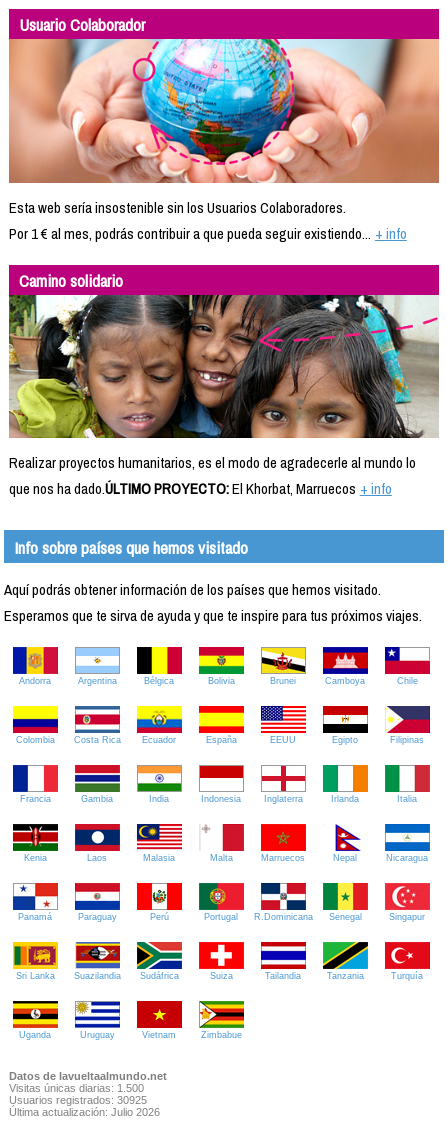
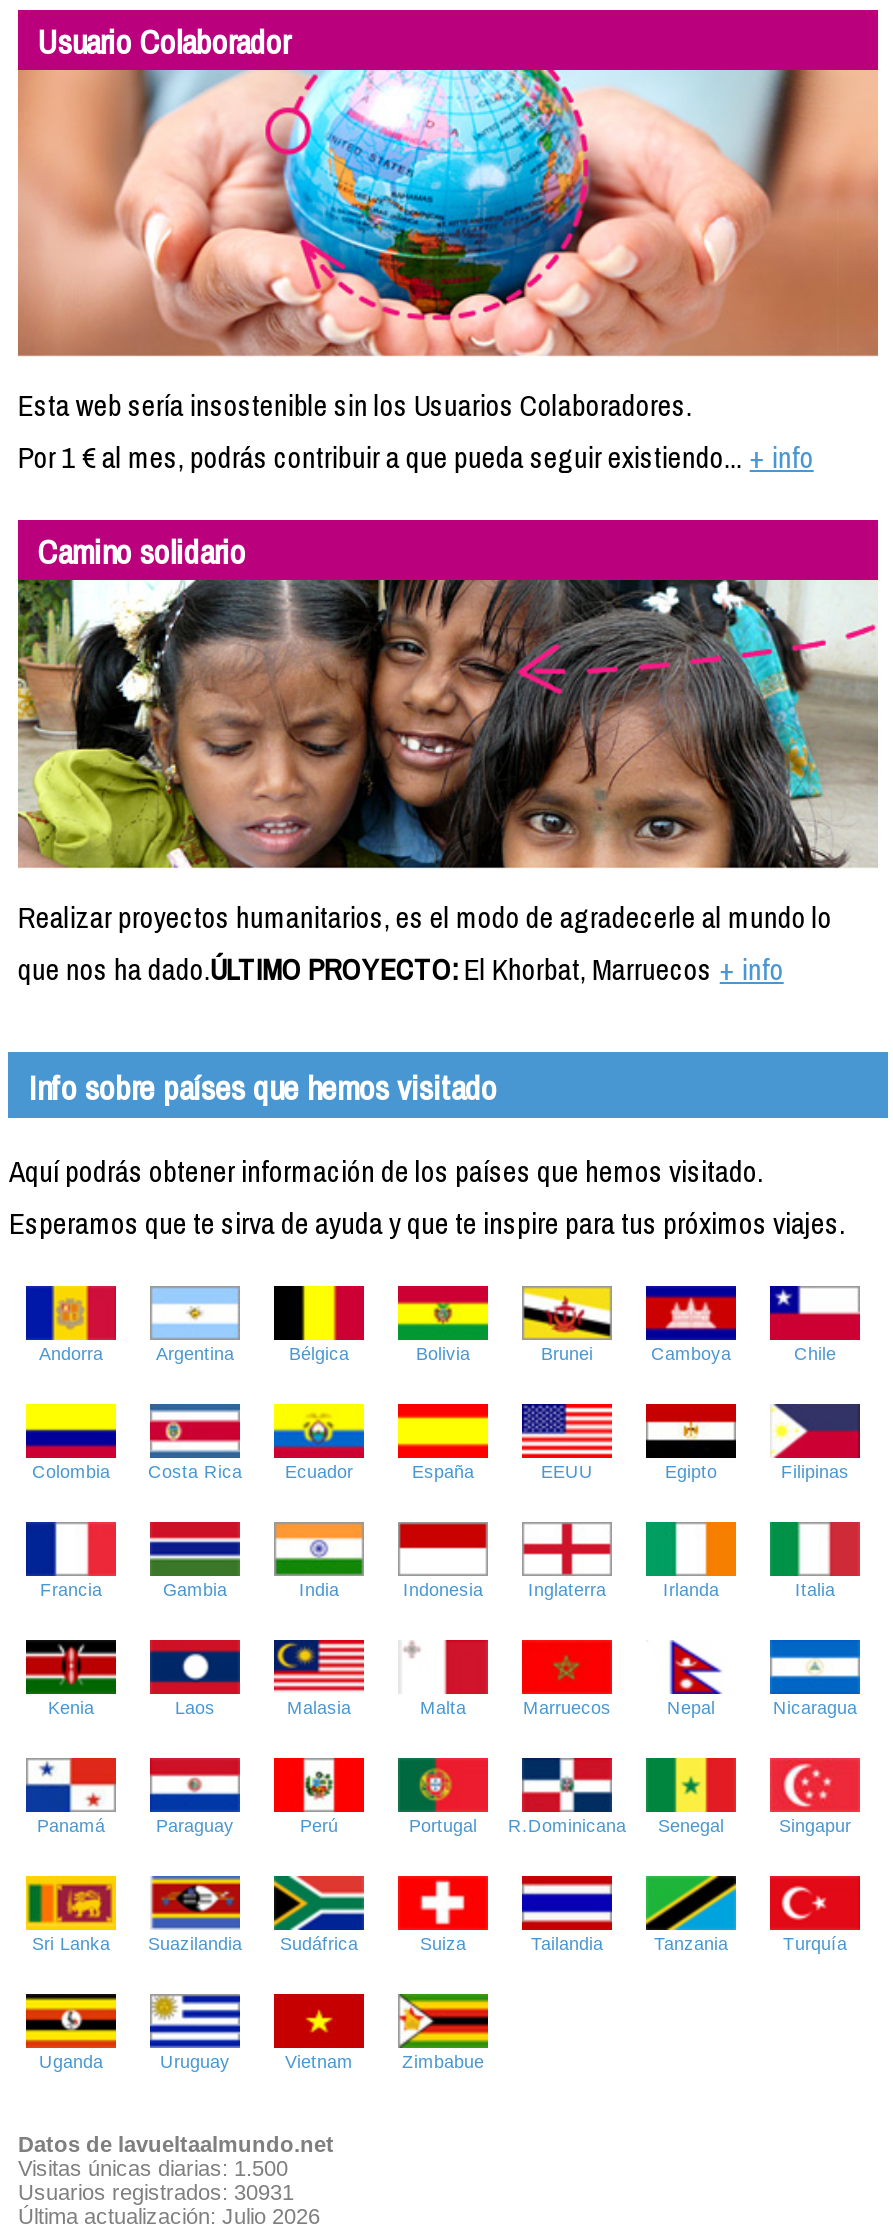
- Usuarios registrados: 30925
+ Usuarios registrados: 30931
